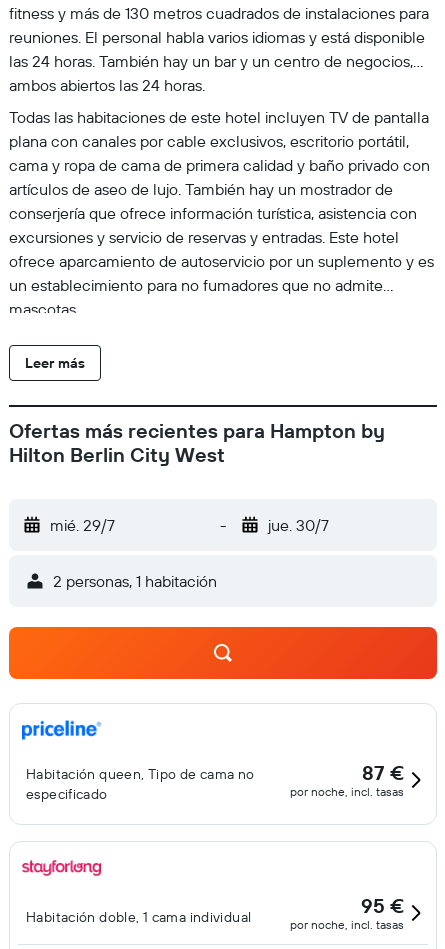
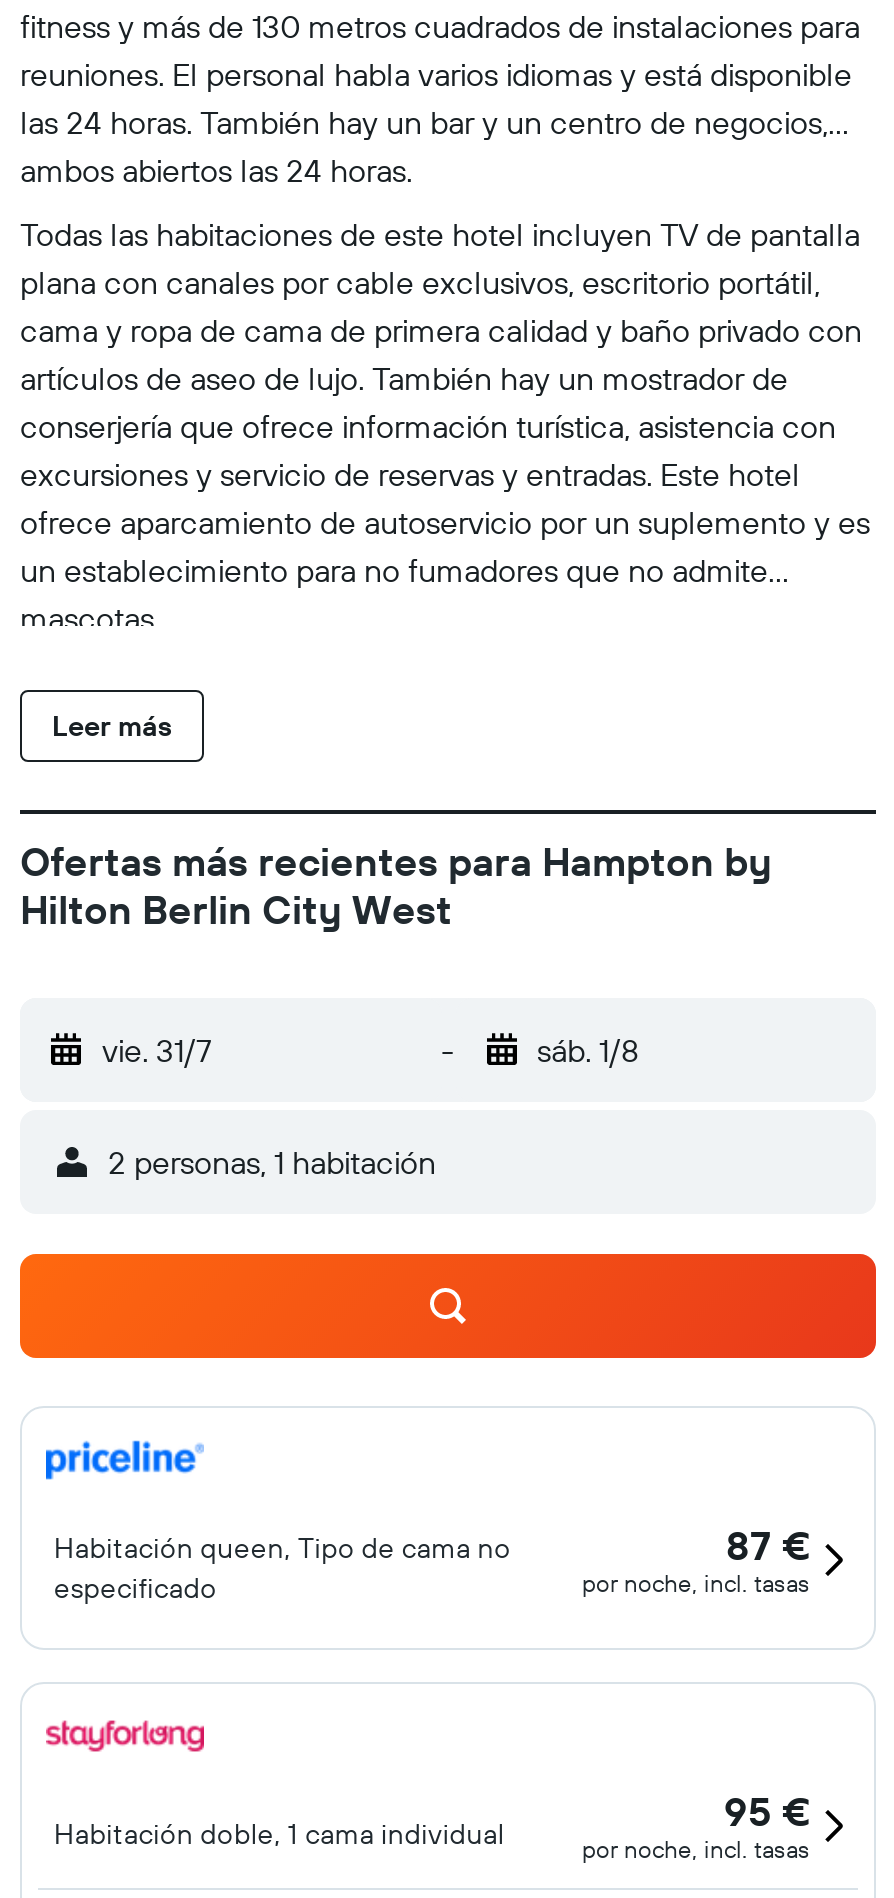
- mié. 29/7
+ vie. 31/7

- jue. 30/7
+ sáb. 1/8
